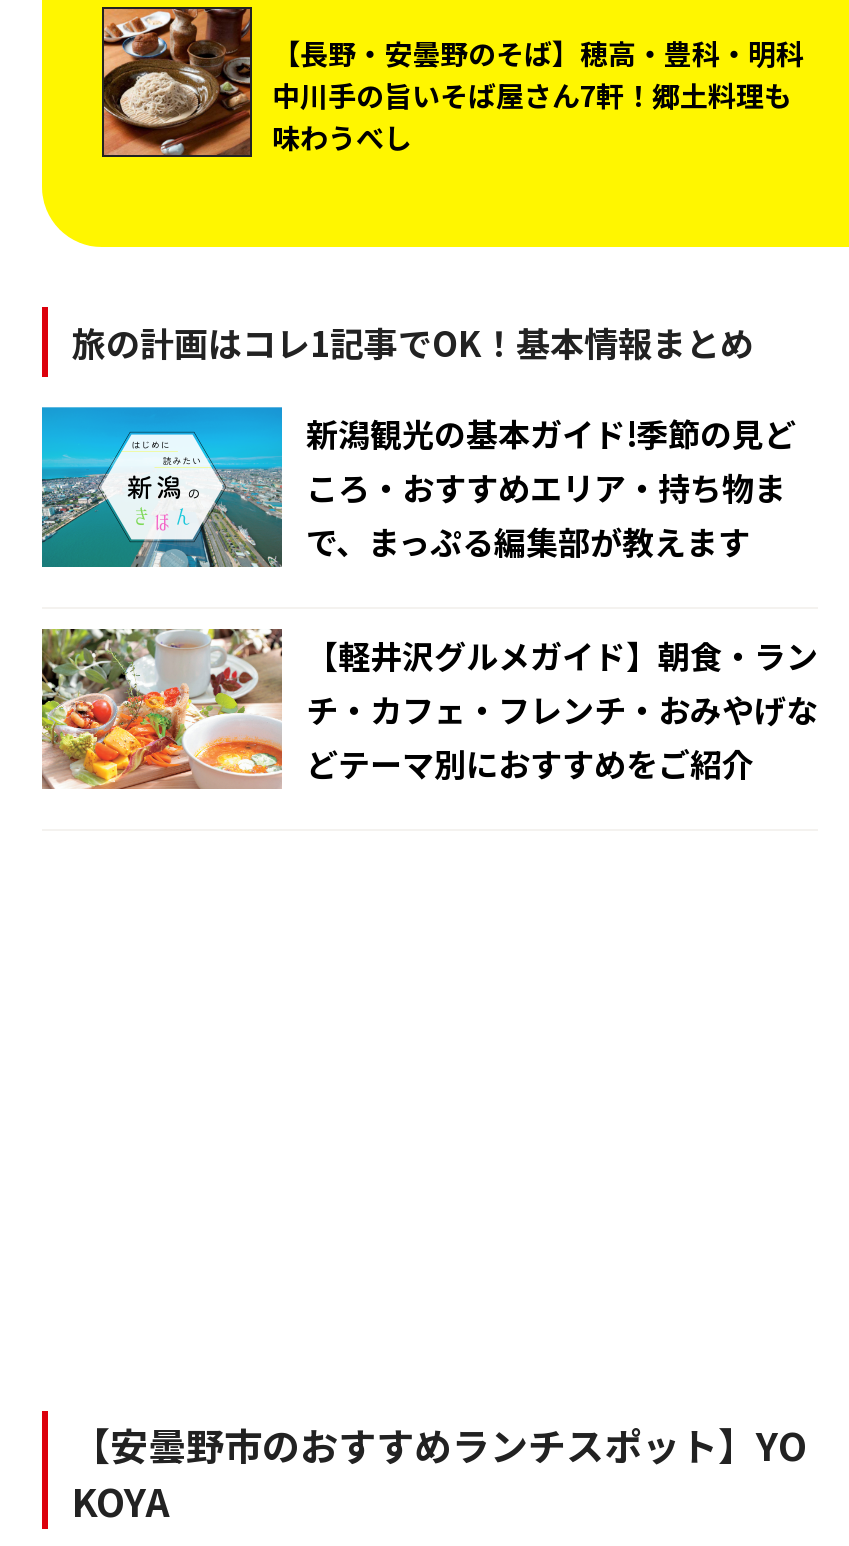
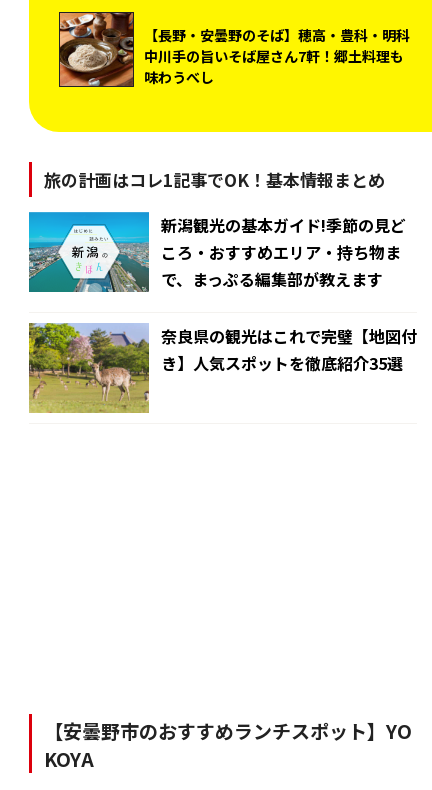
- [image]
- 【軽井沢グルメガイド】朝食・ラン
- チ・カフェ・フレンチ・おみやげな
- どテーマ別におすすめをご紹介
+ [image]
+ 奈良県の観光はこれで完璧【地図付
+ き】人気スポットを徹底紹介35選
